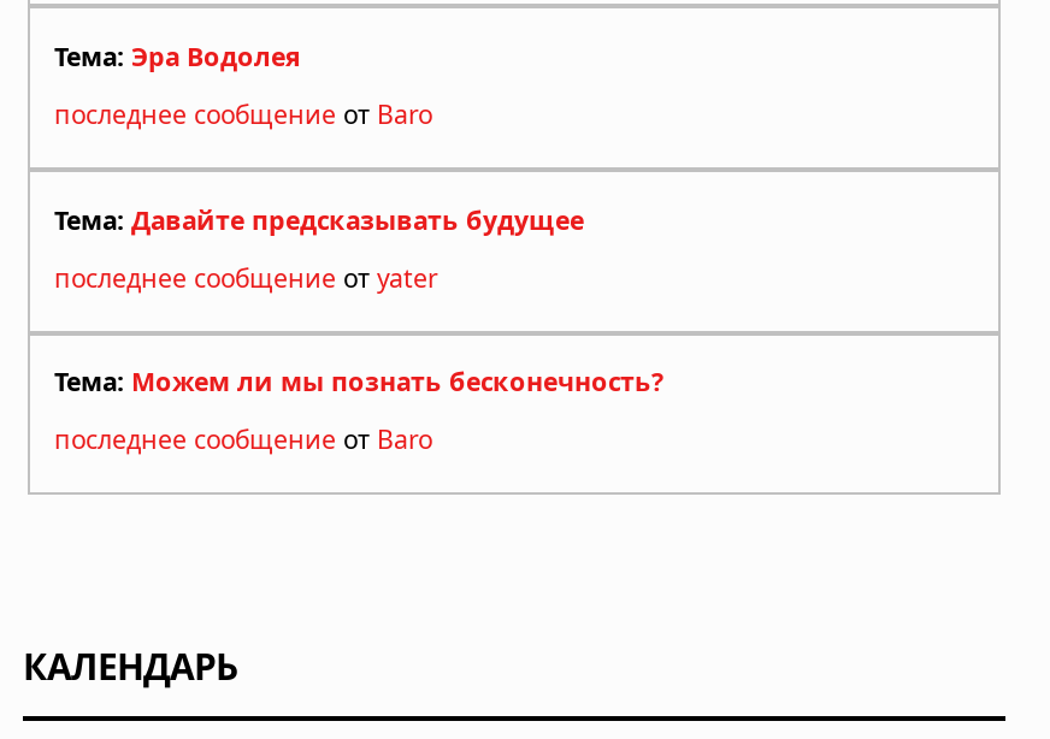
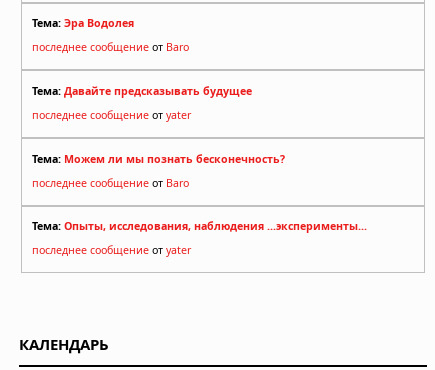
+ Тема: Опыты, исследования, наблюдения ...эксперименты...
+ последнее сообщение от yater
